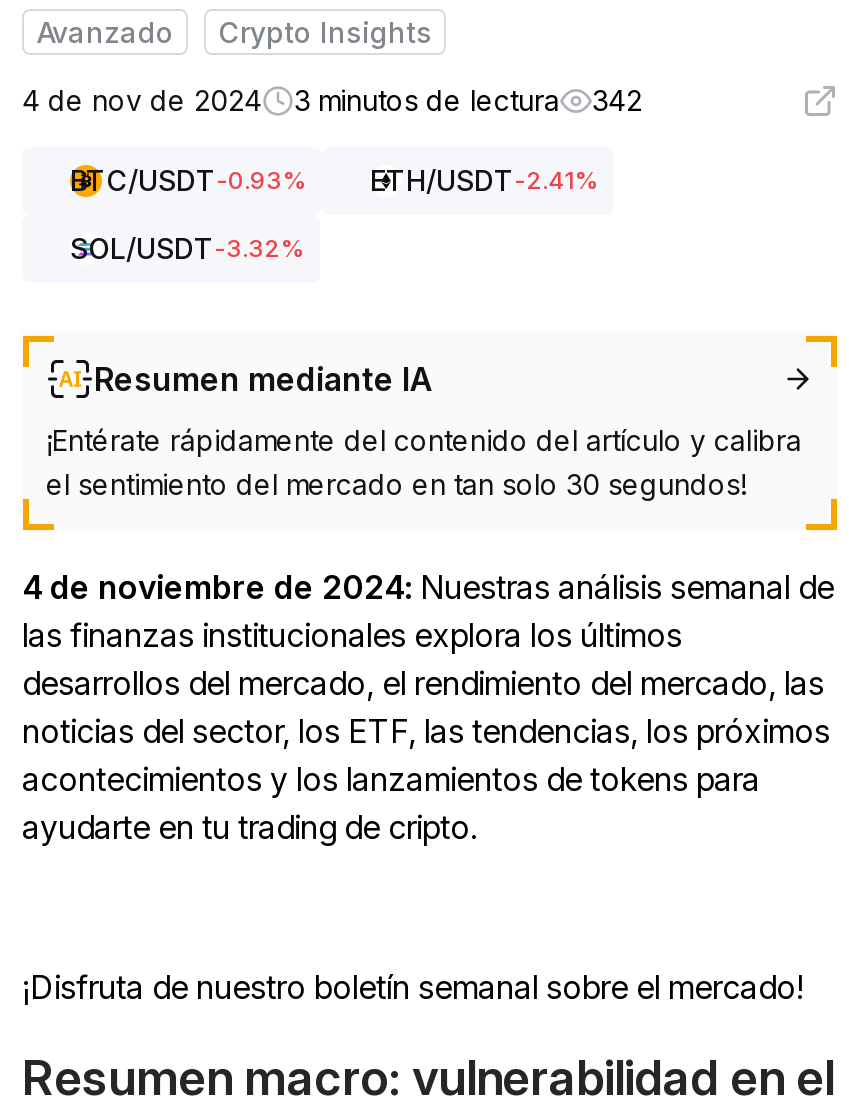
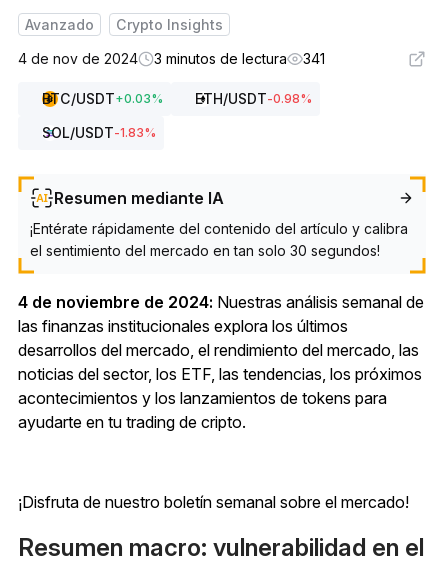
- 4 de nov de 2024 3 minutos de lectura 342
+ 4 de nov de 2024 3 minutos de lectura 341

- BTC/USDT-0.93%
- ETH/USDT-2.41%
+ BTC/USDT + 0.03%
+ ETH/USDT-0.98%

- SOL/USDT-3.32%
+ SOL/USDT-1.83%
